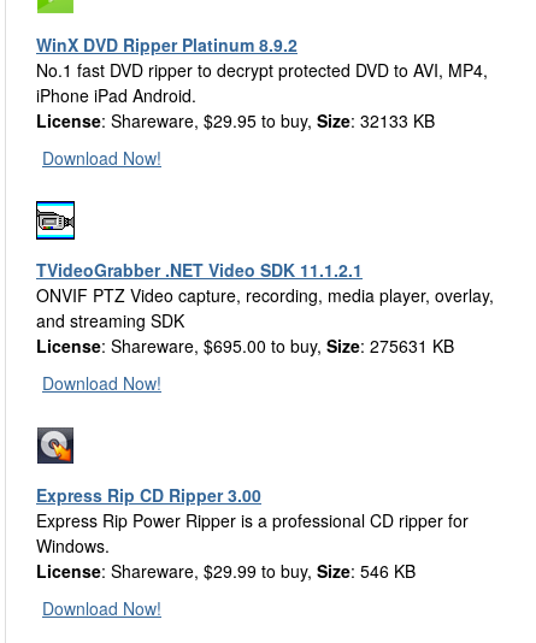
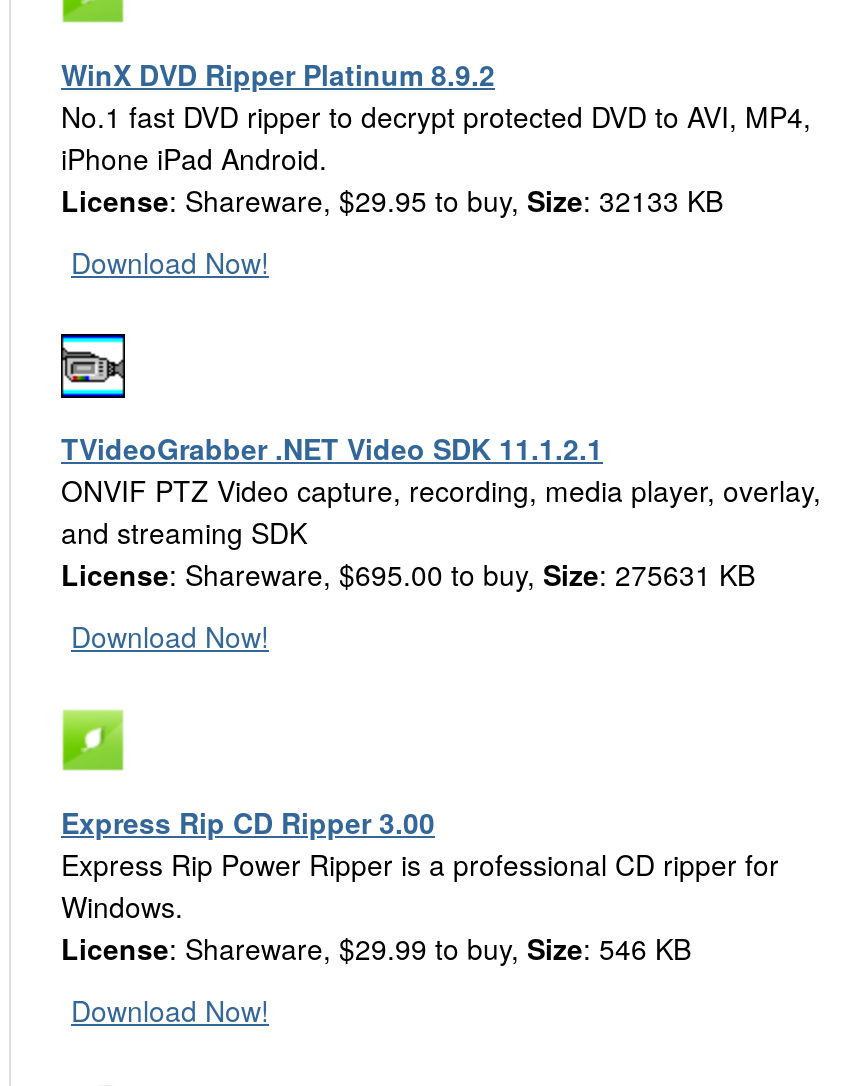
- [image]
+ [image]
